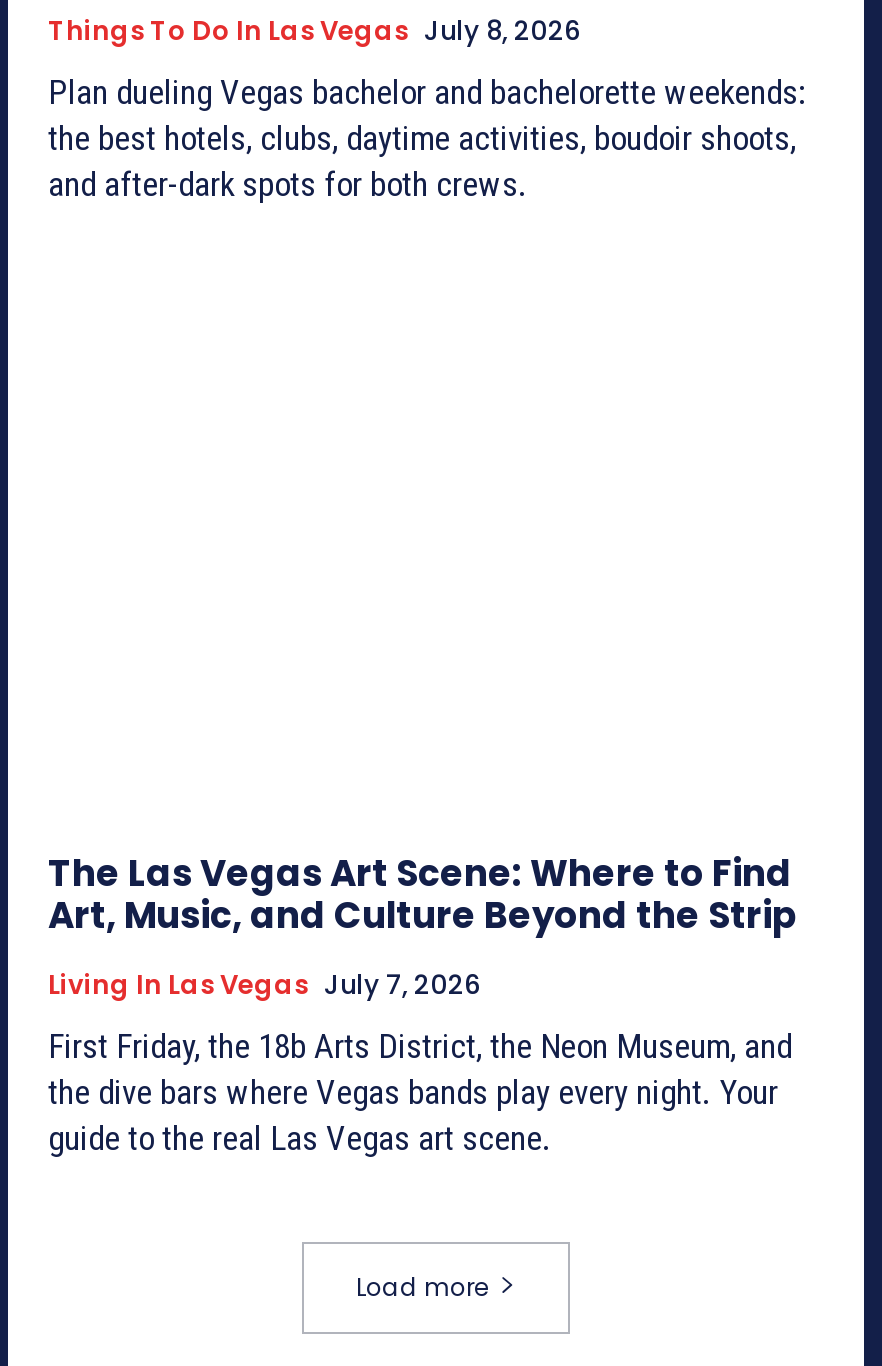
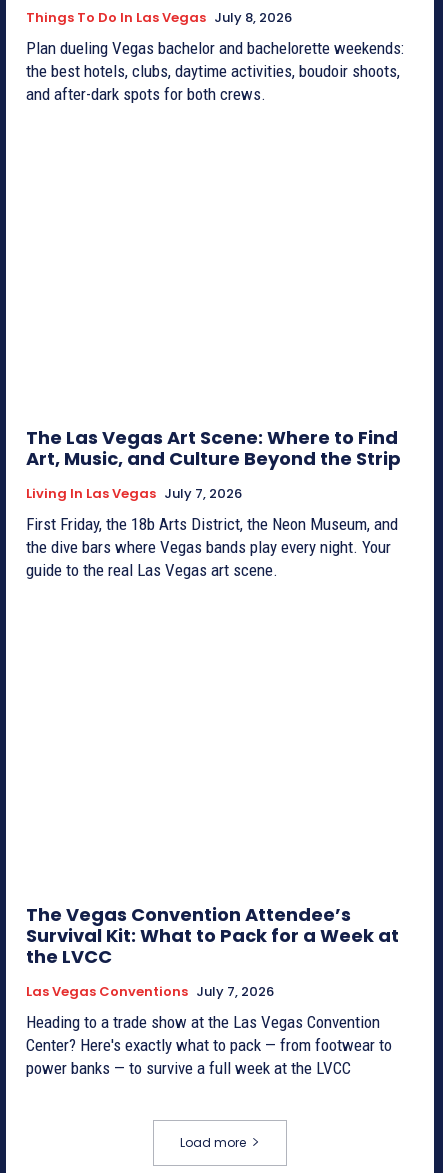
+ The Vegas Convention Attendee’s
+ Survival Kit: What to Pack for a Week at
+ the LVCC
+ Las Vegas Conventions July 7, 2026
+ Heading to a trade show at the Las Vegas Convention
+ Center? Here's exactly what to pack — from footwear to
+ power banks — to survive a full week at the LVCC
